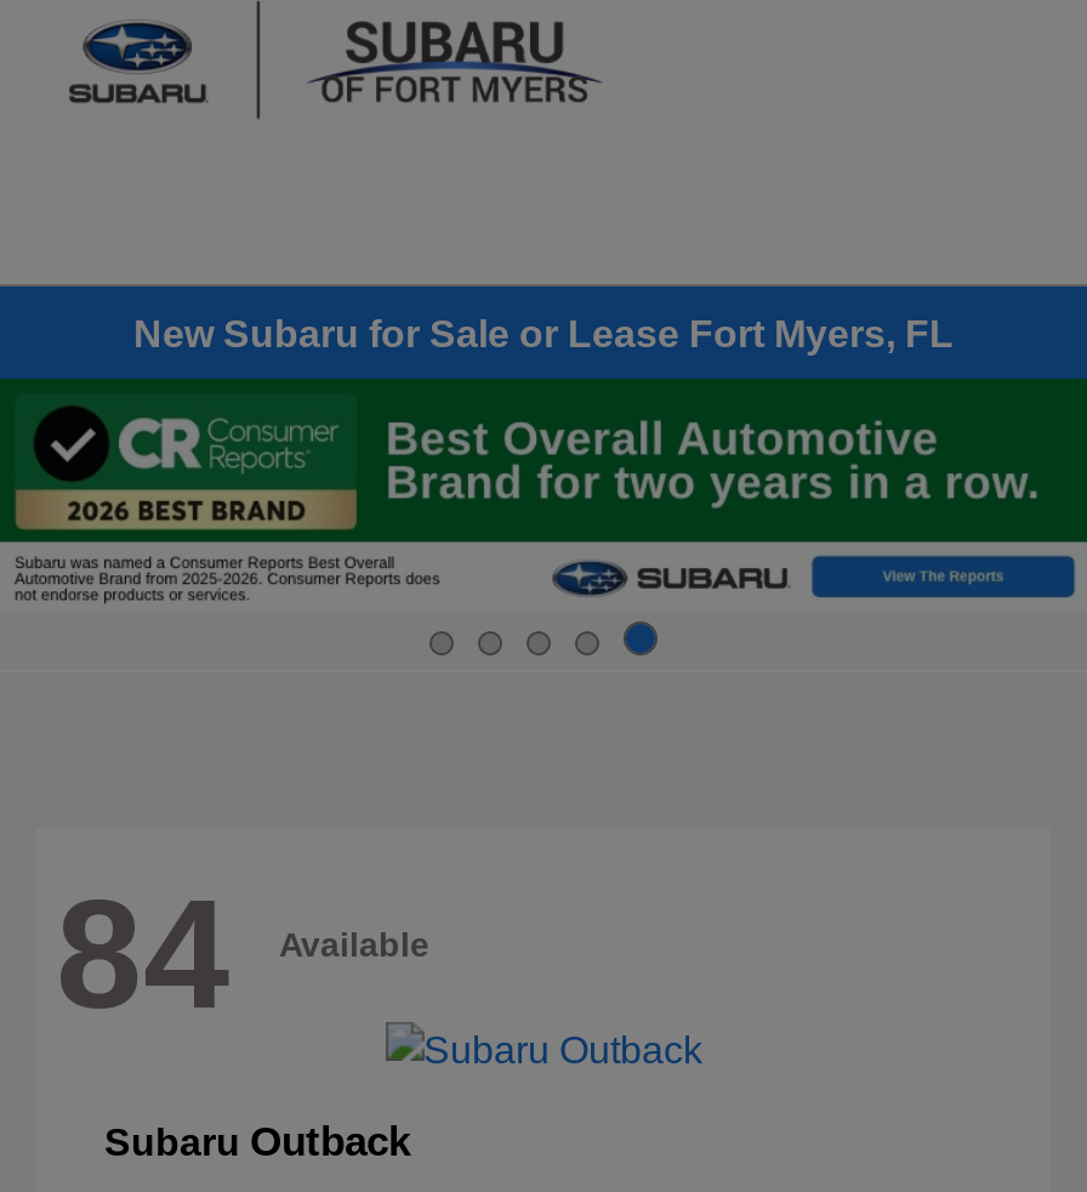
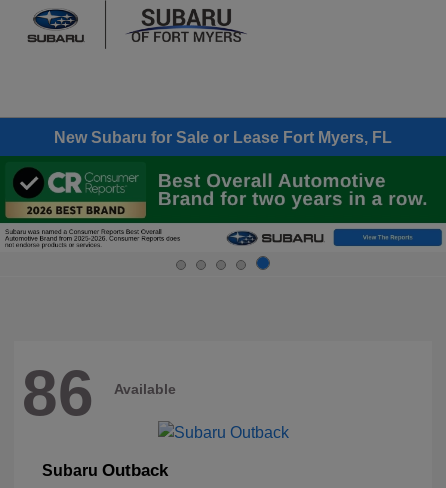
- 84 Available
+ 86 Available
